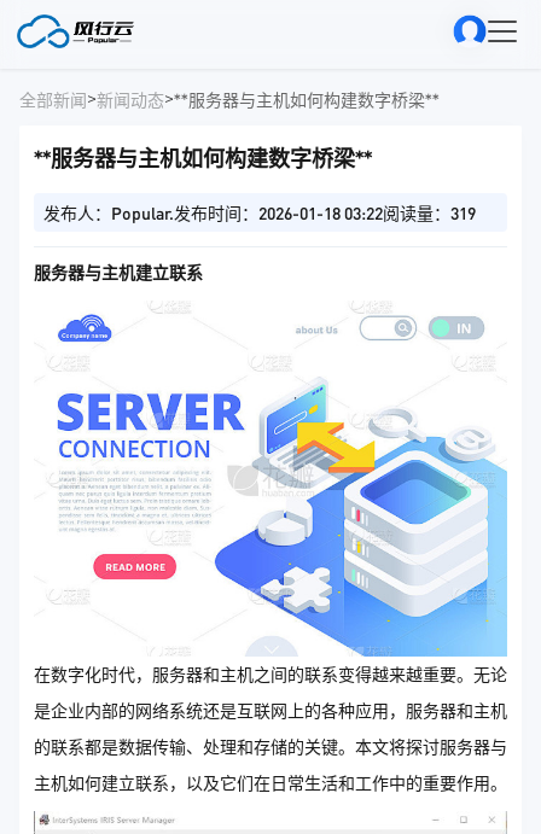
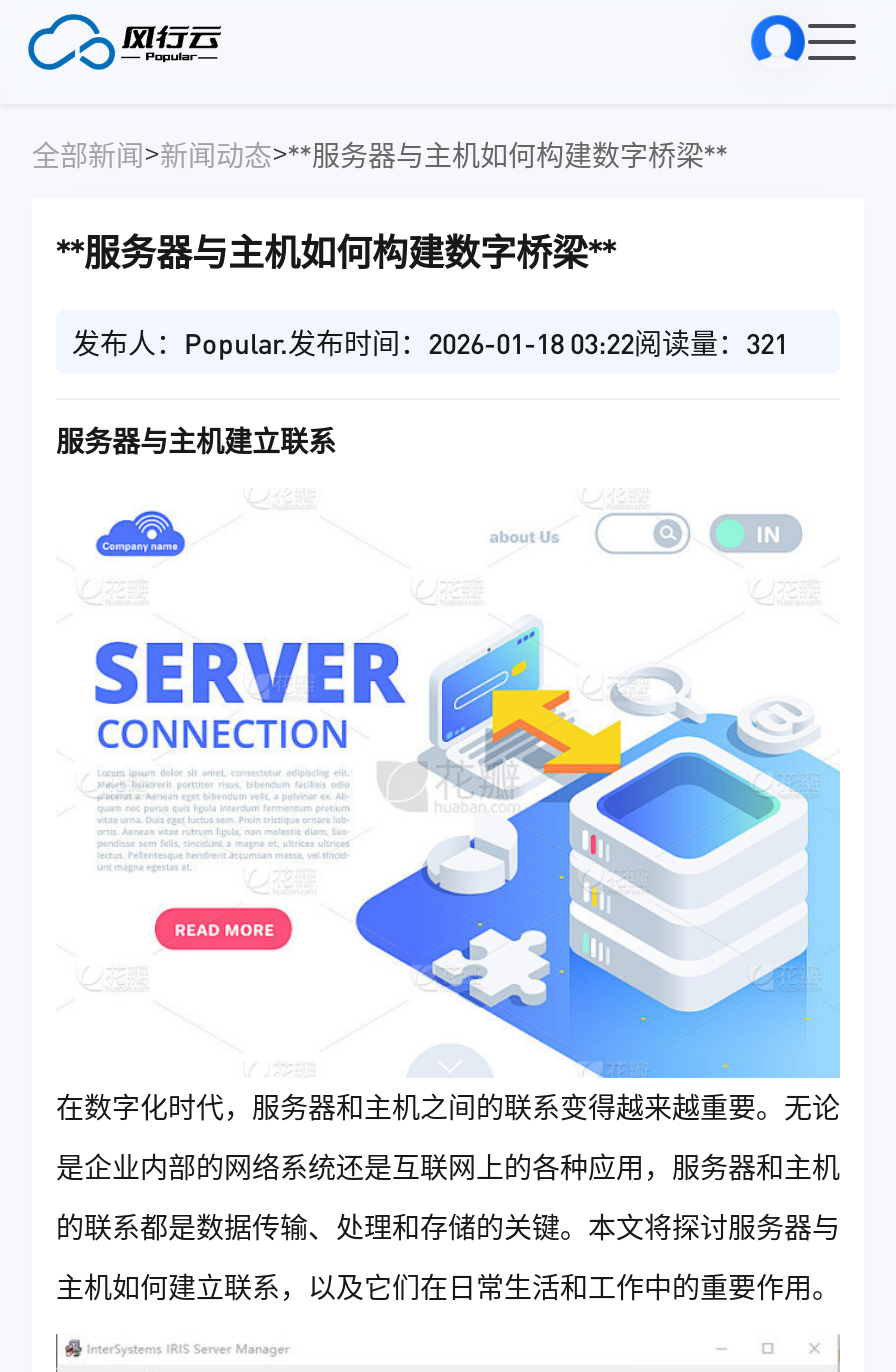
- 发布人：Popular.发布时间：2026-01-18 03:22阅读量：319
+ 发布人：Popular.发布时间：2026-01-18 03:22阅读量：321
